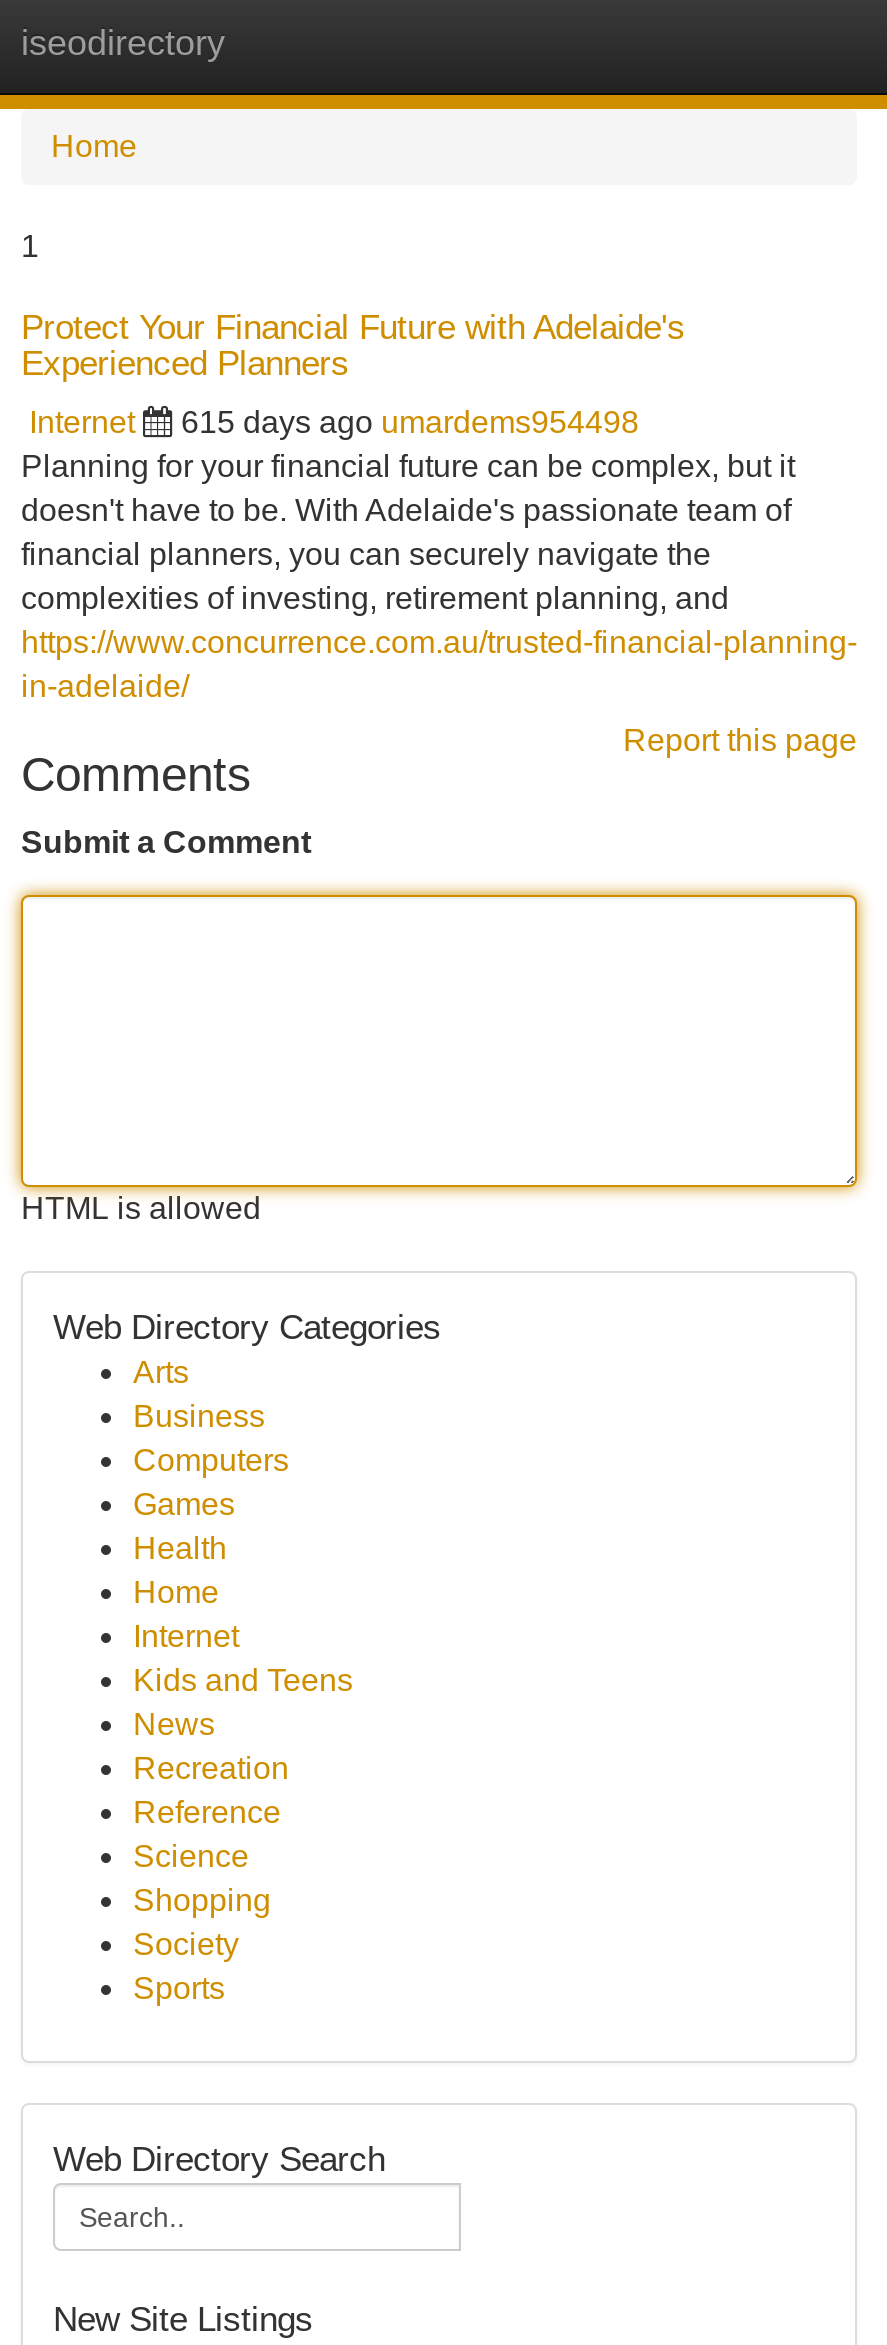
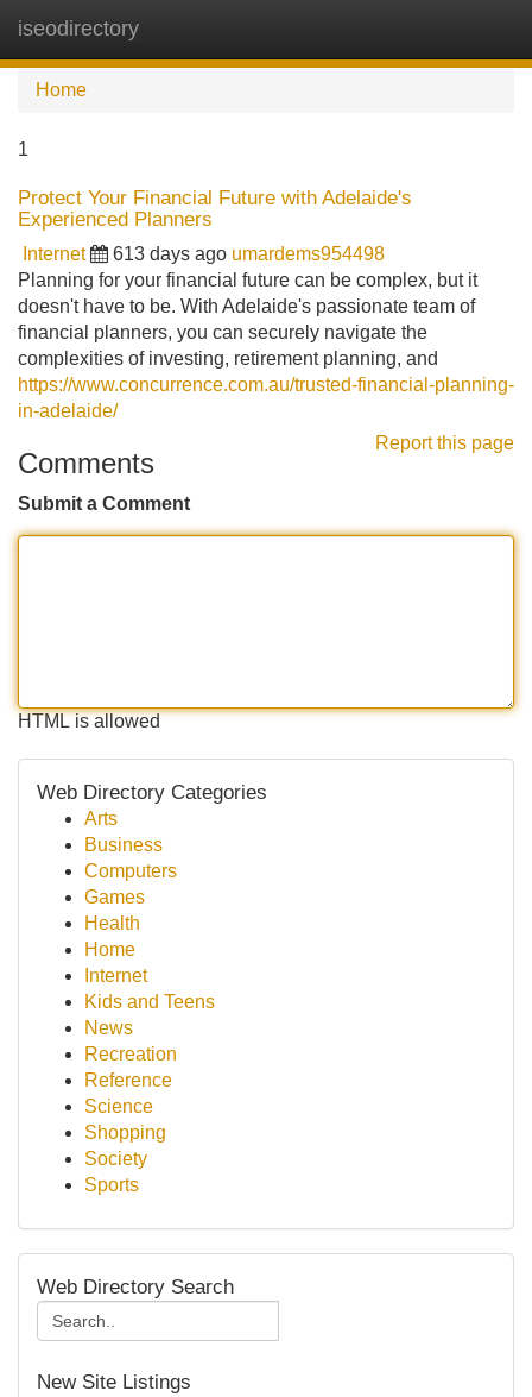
- 615 days ago umardems954498
+ 613 days ago umardems954498
